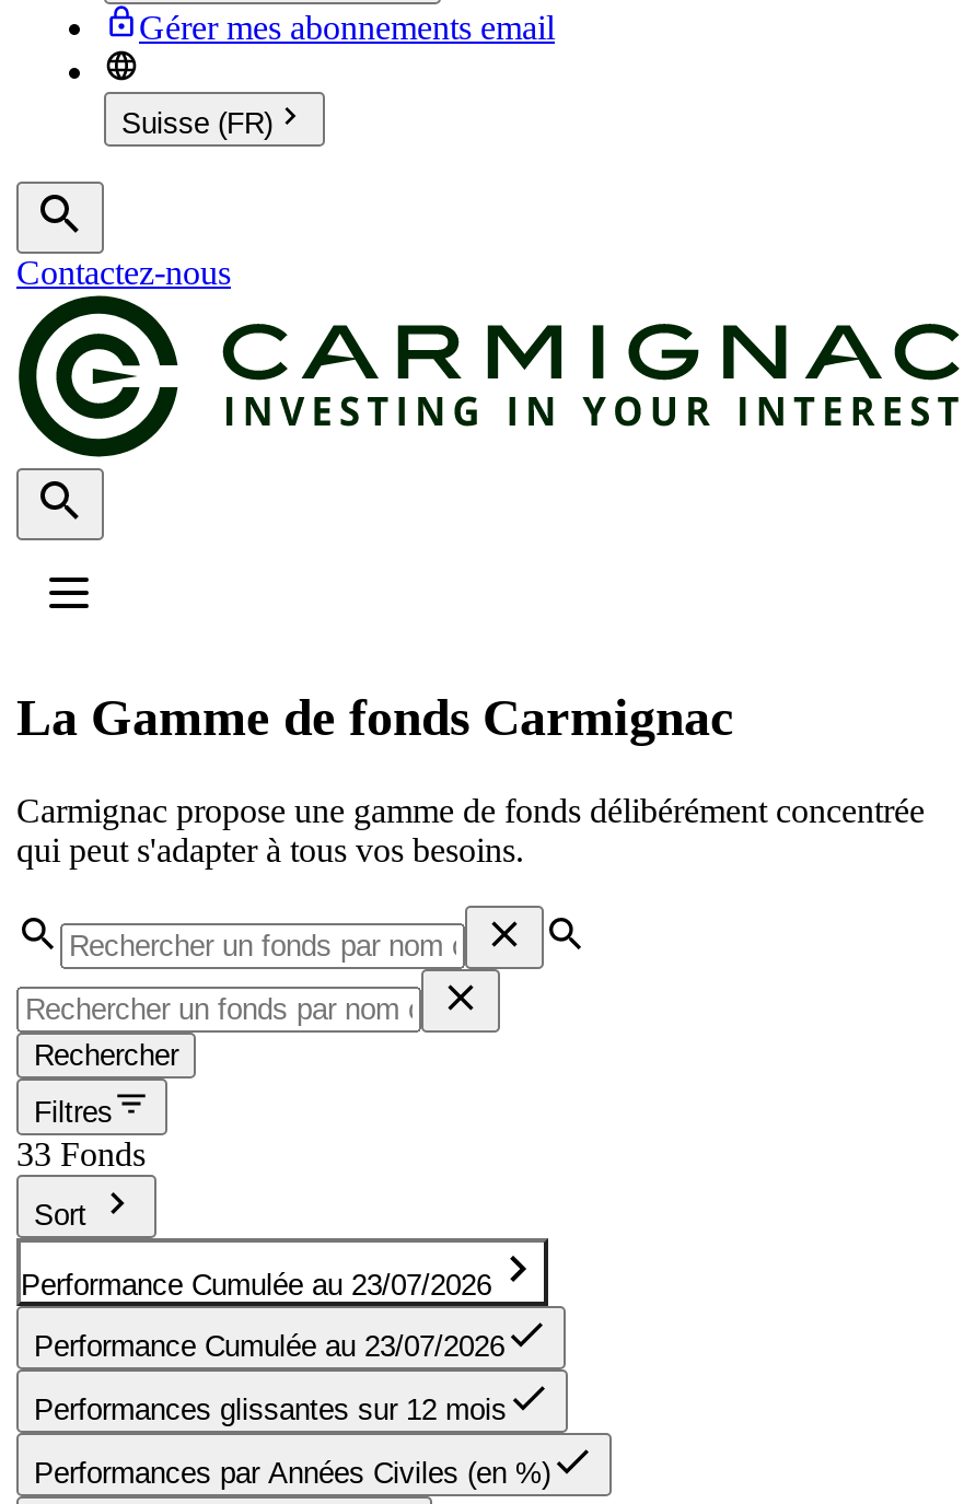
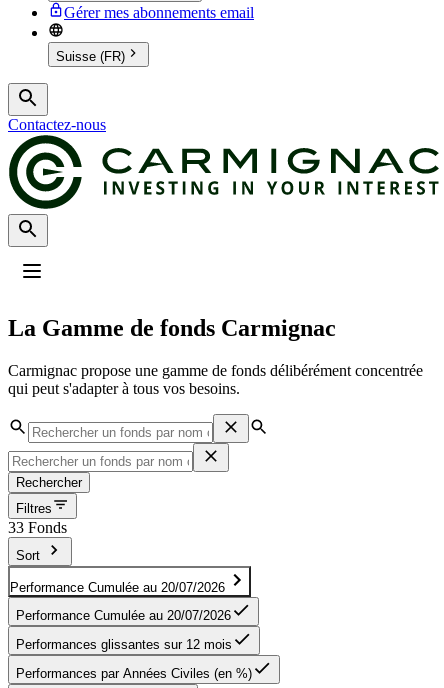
- Performance Cumulée au 23/07/2026
+ Performance Cumulée au 20/07/2026

- Performance Cumulée au 23/07/2026
+ Performance Cumulée au 20/07/2026
